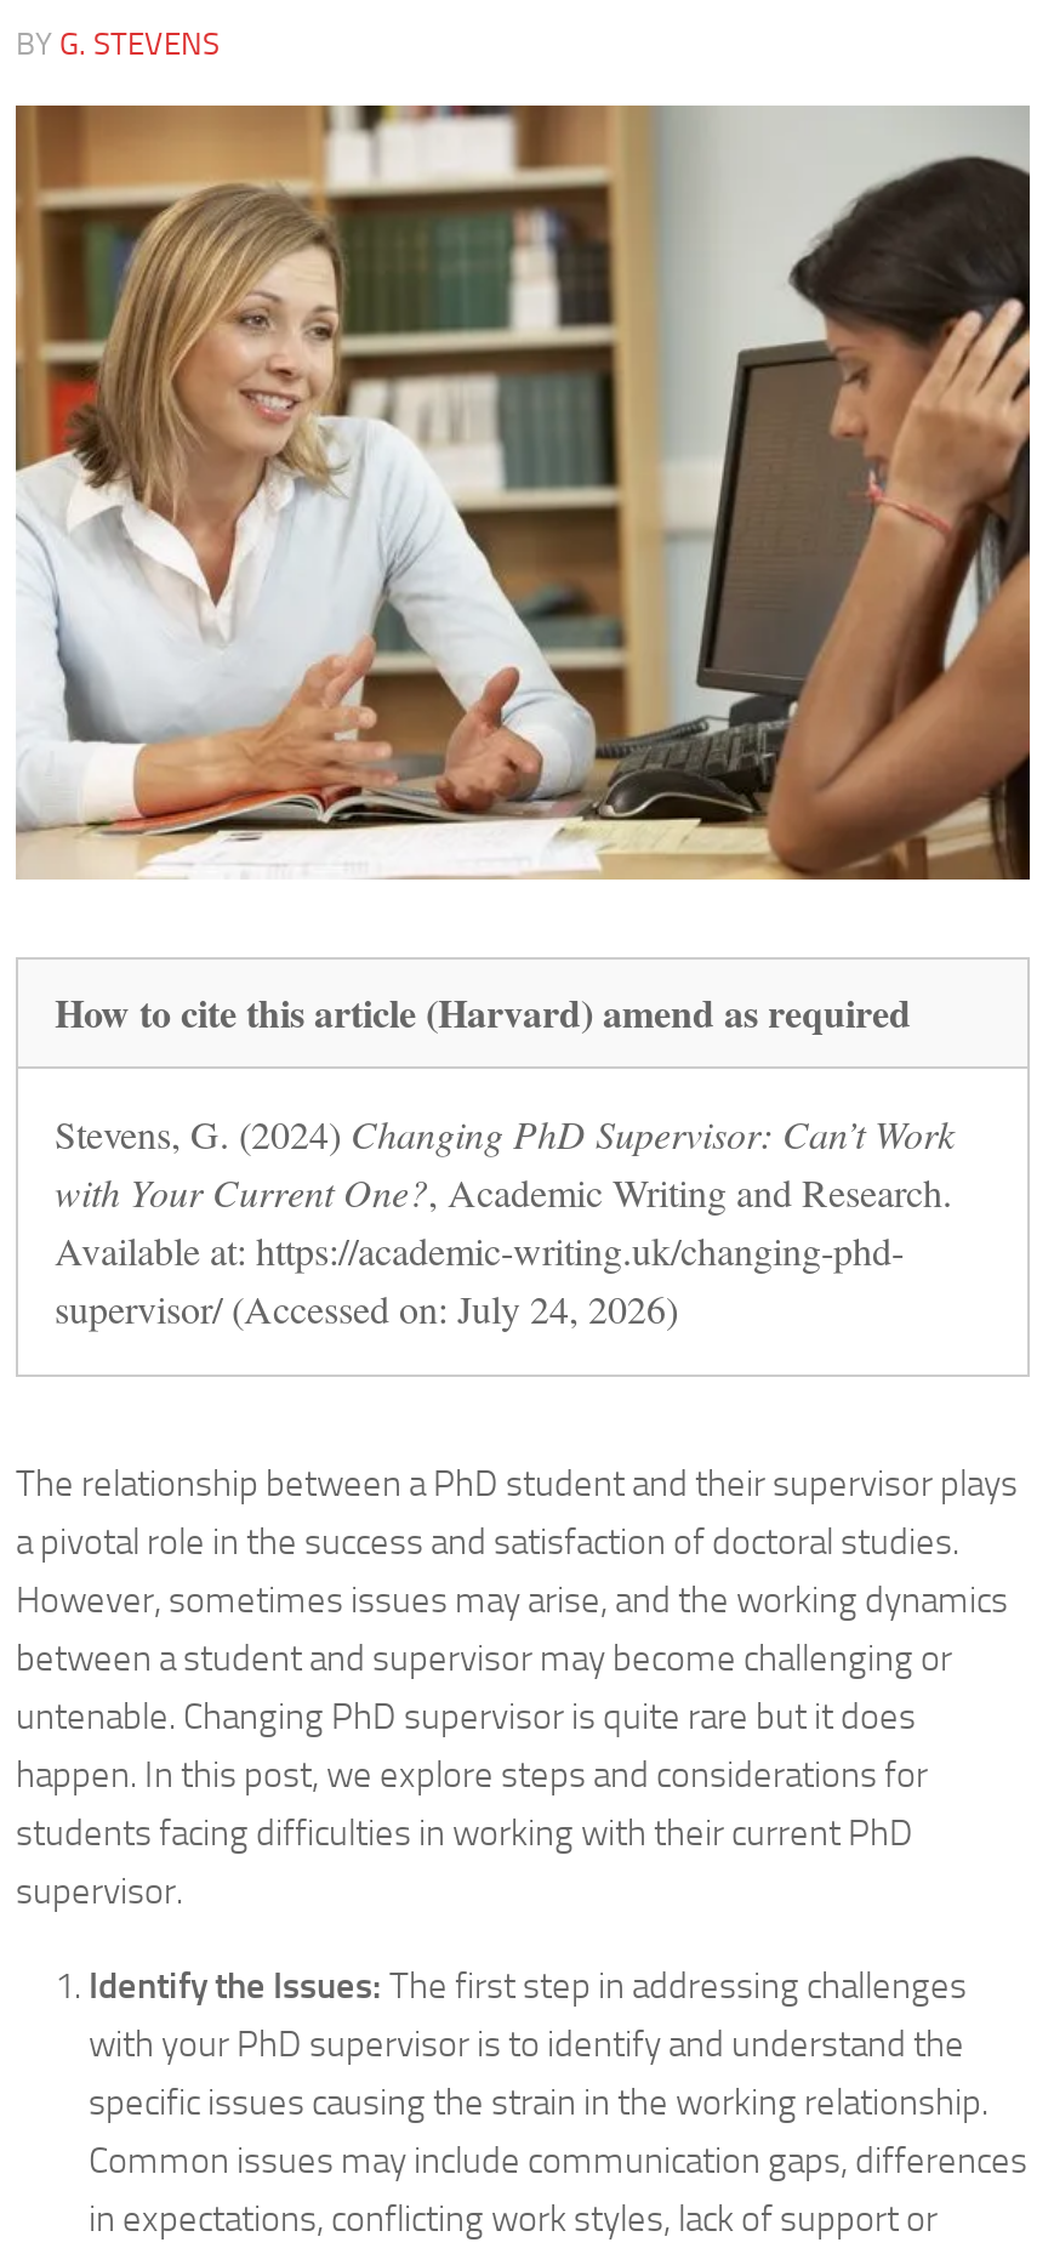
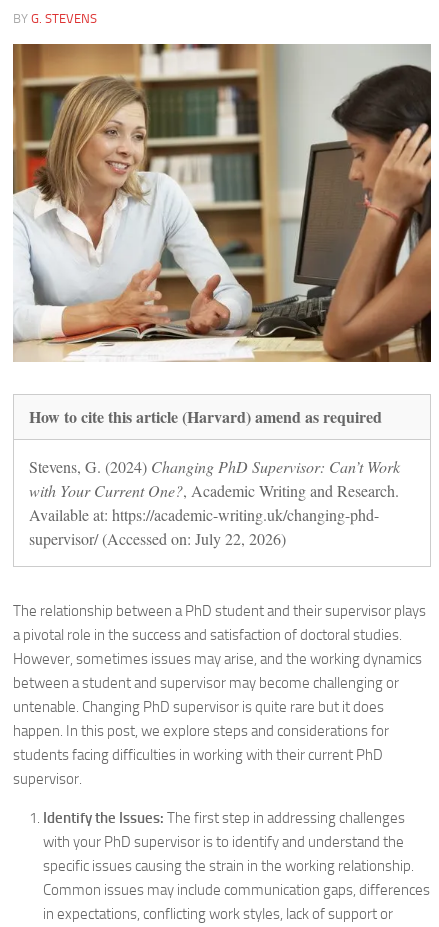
- supervisor/ (Accessed on: July 24, 2026)
+ supervisor/ (Accessed on: July 22, 2026)
